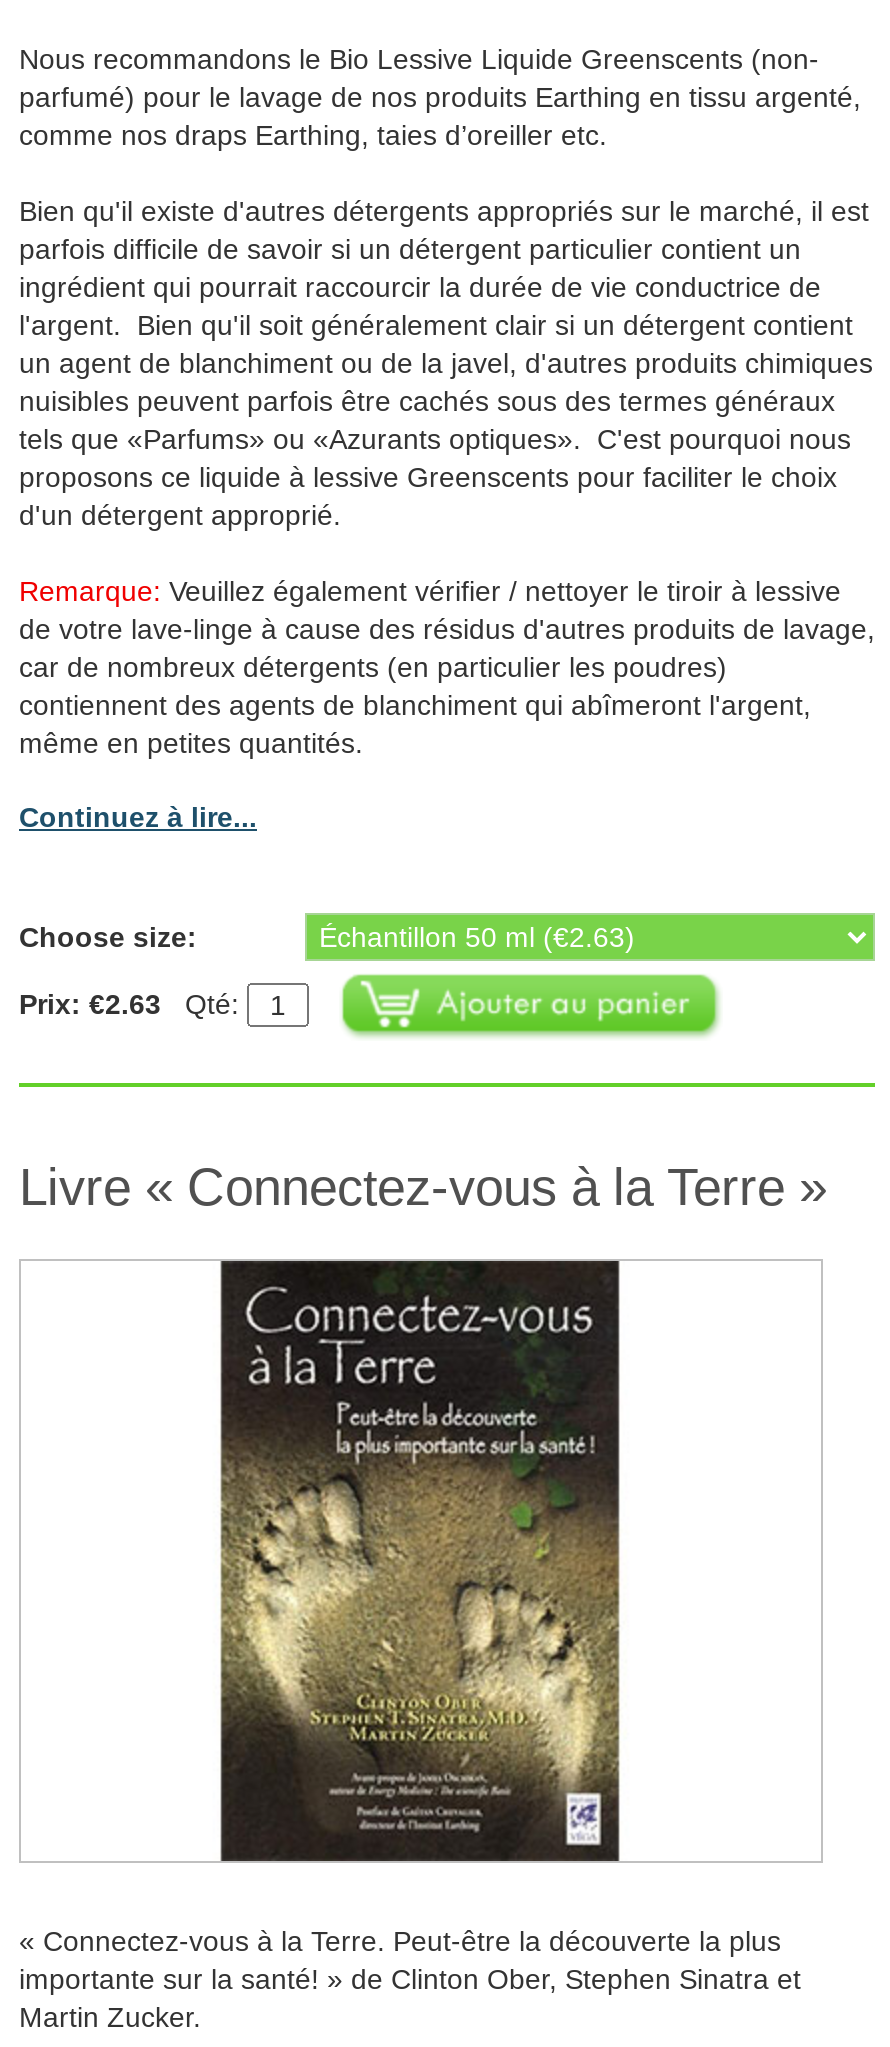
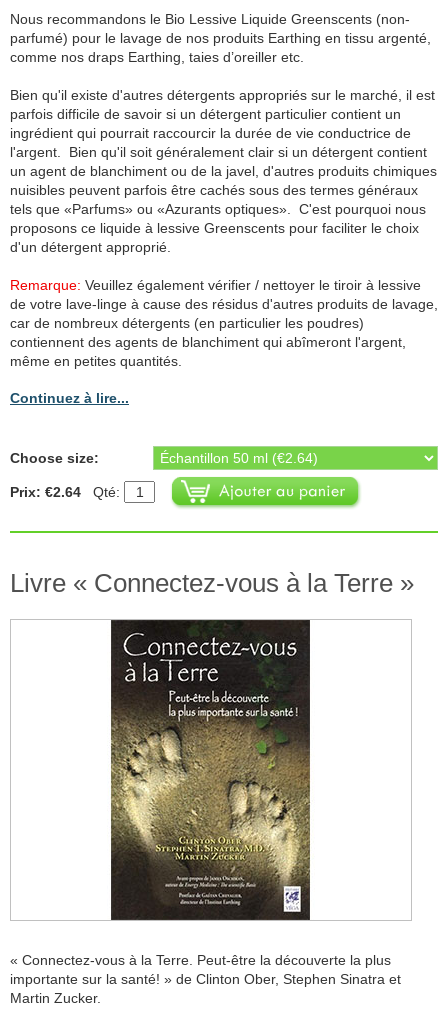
- Prix: €2.63 Qté:
+ Prix: €2.64 Qté:
